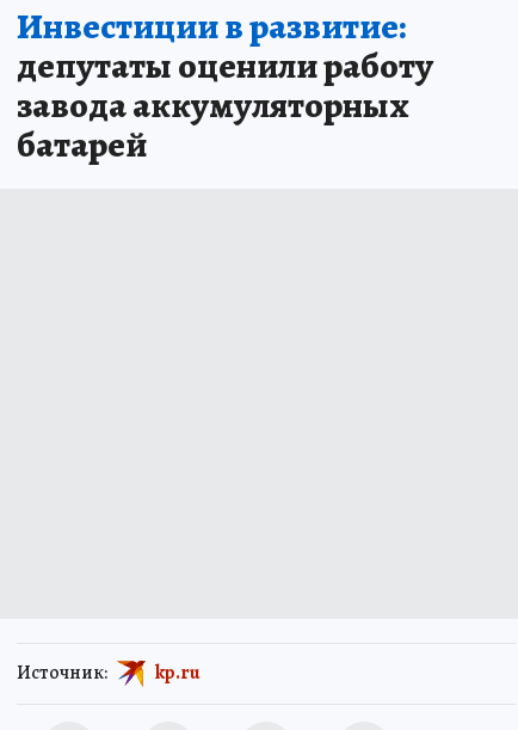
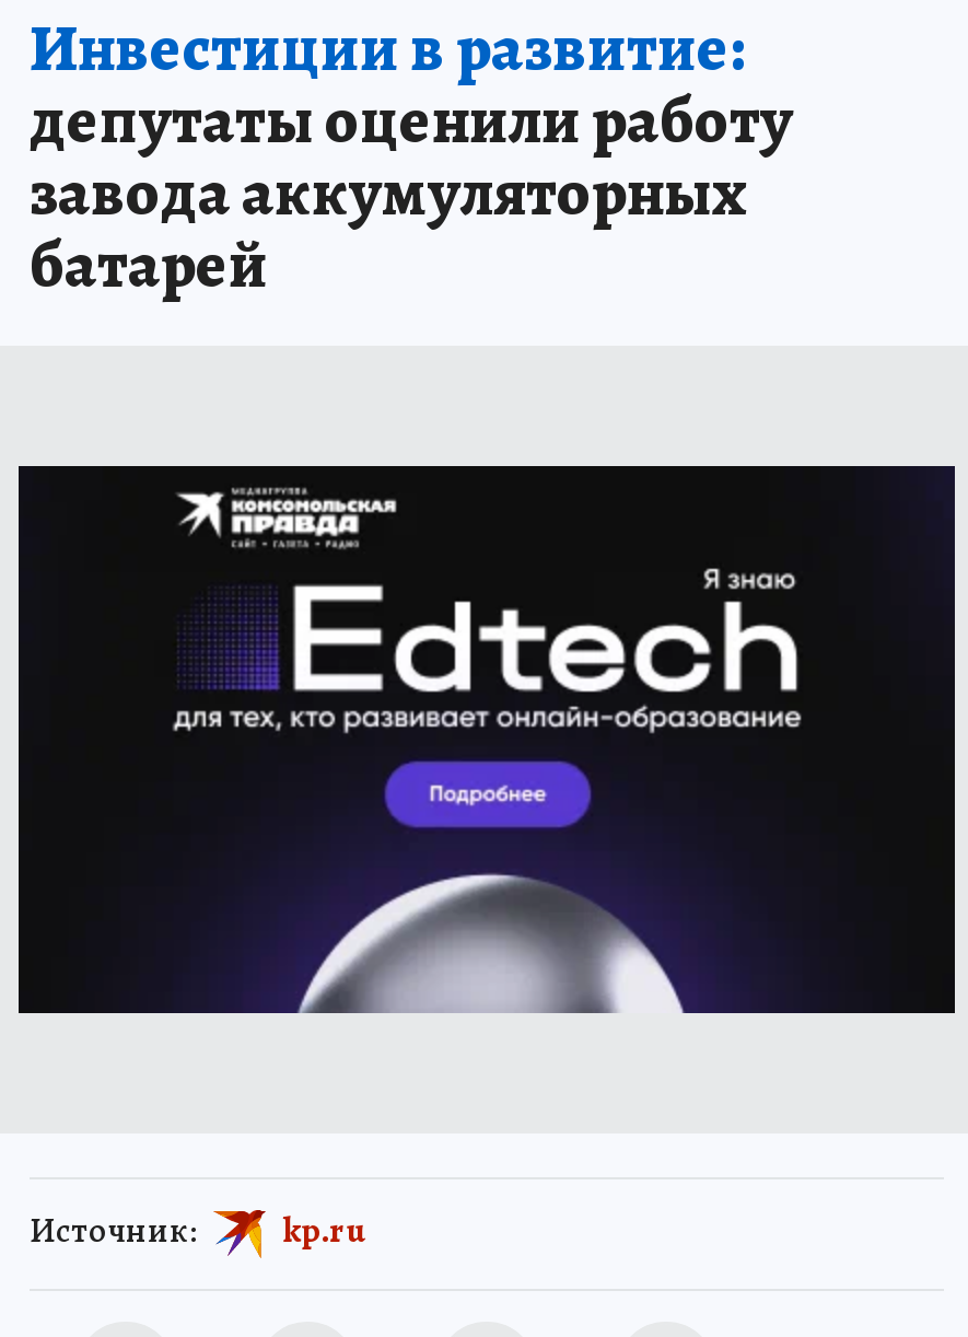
+ [image]
